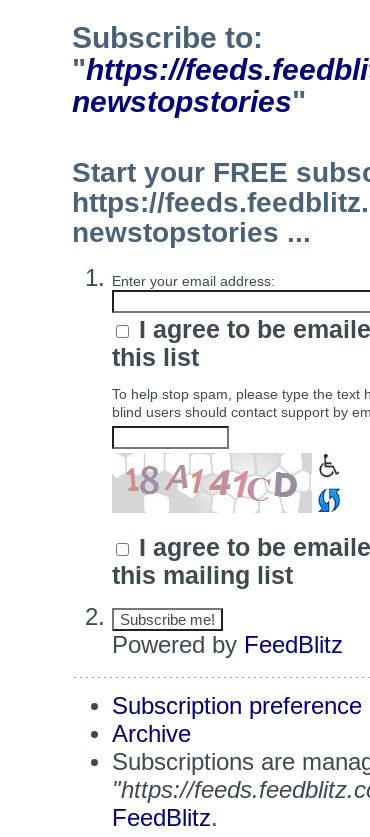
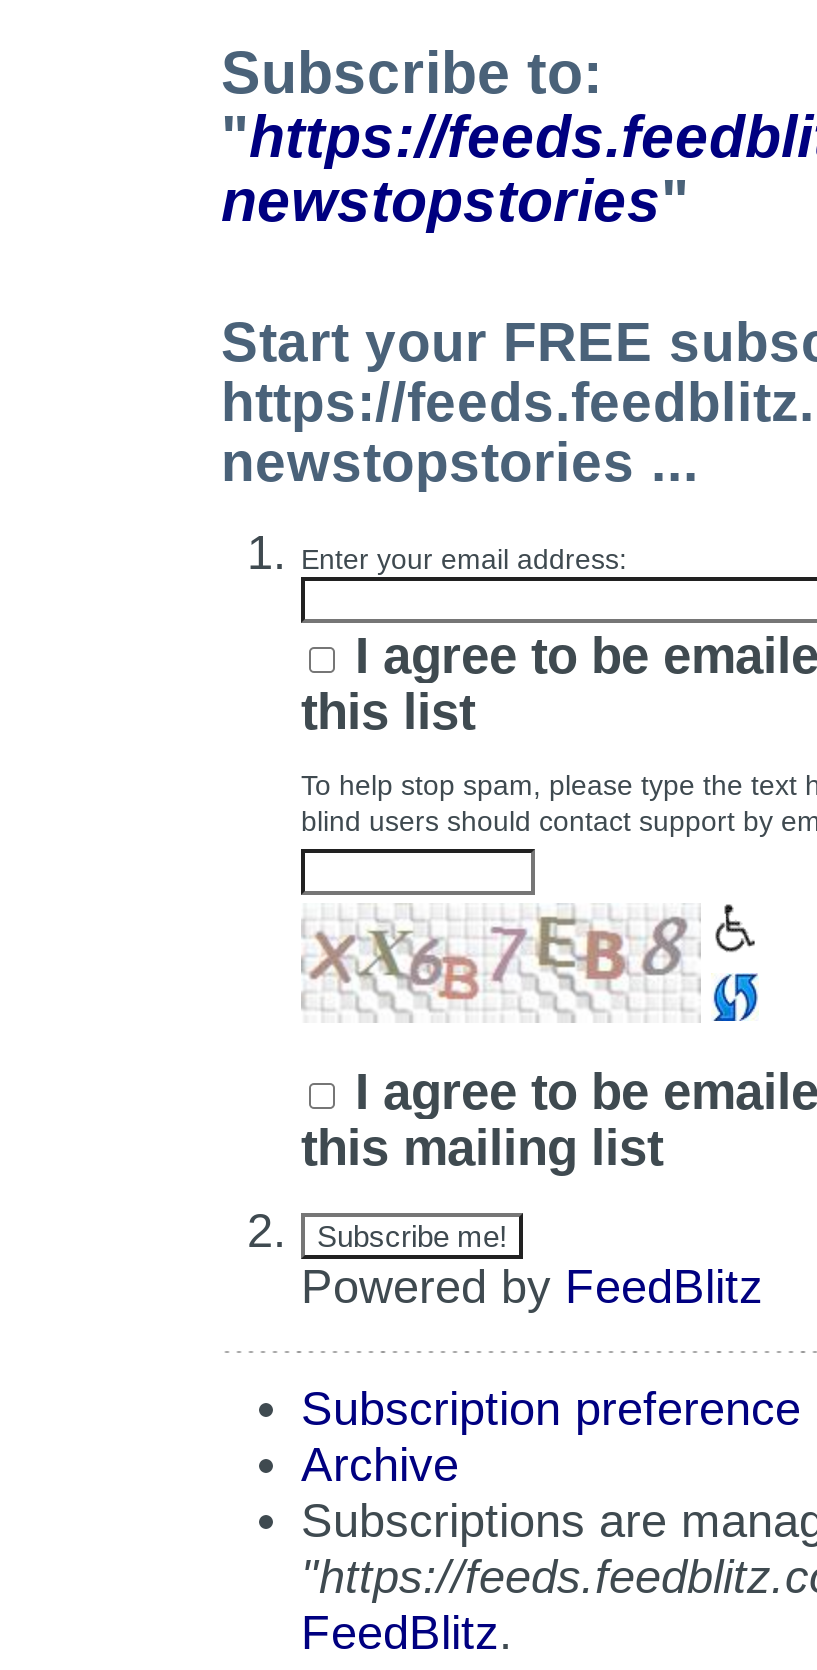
- [image]
+ [image]
